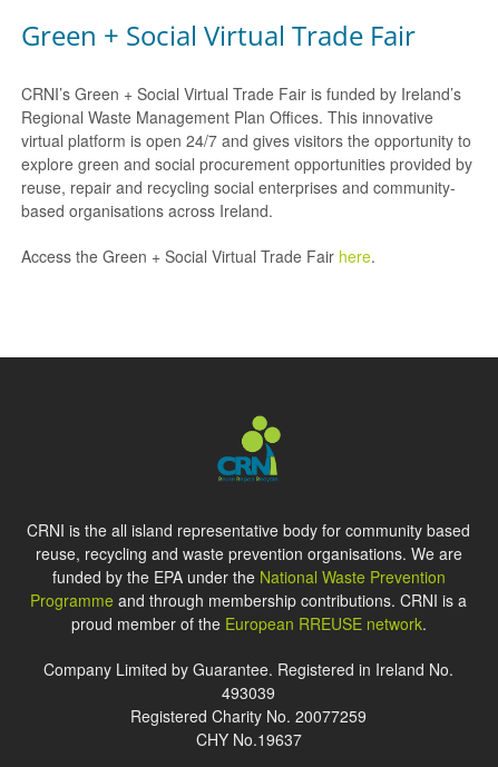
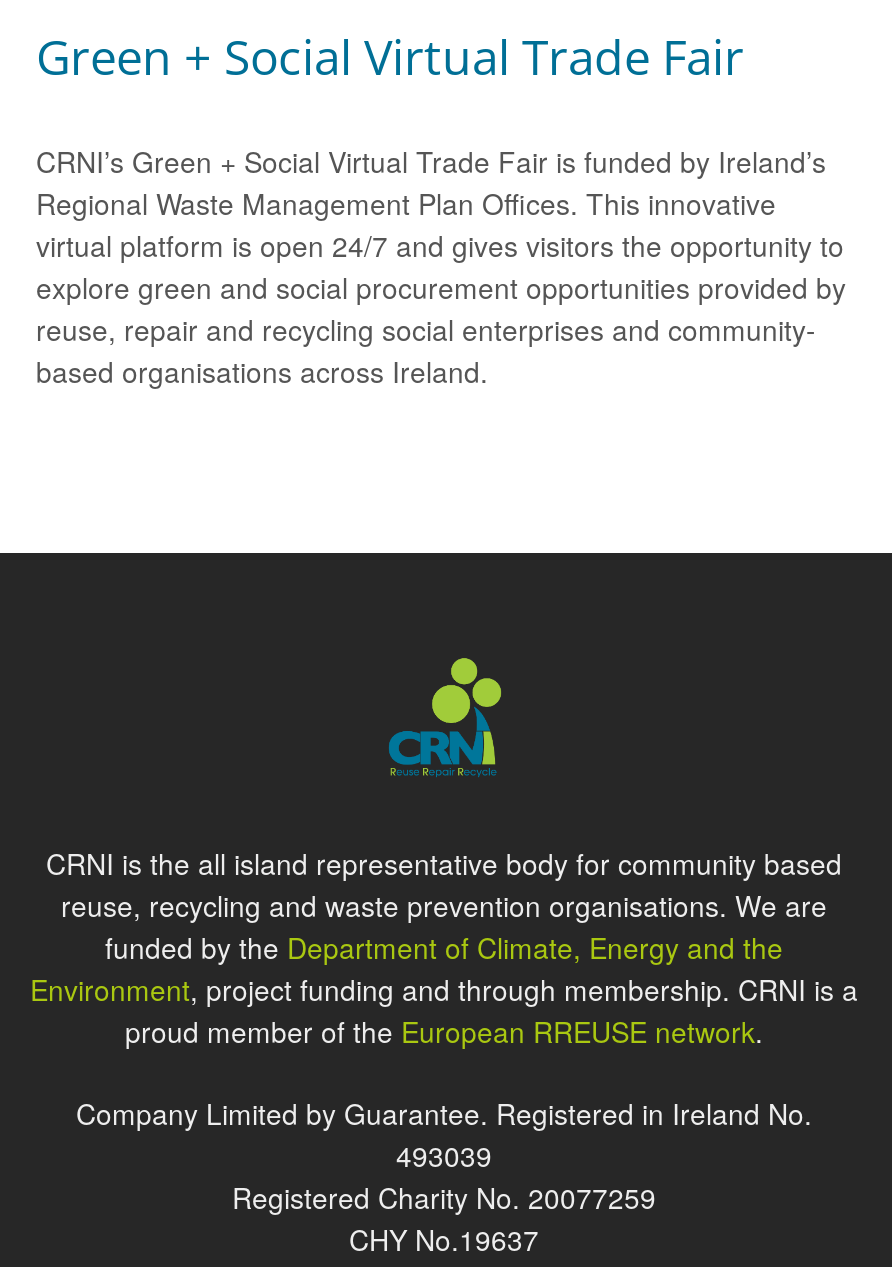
- Access the Green + Social Virtual Trade Fair here.

- funded by the EPA under the National Waste Prevention
- Programme and through membership contributions. CRNI is a
+ funded by the Department of Climate, Energy and the
+ Environment, project funding and through membership. CRNI is a
